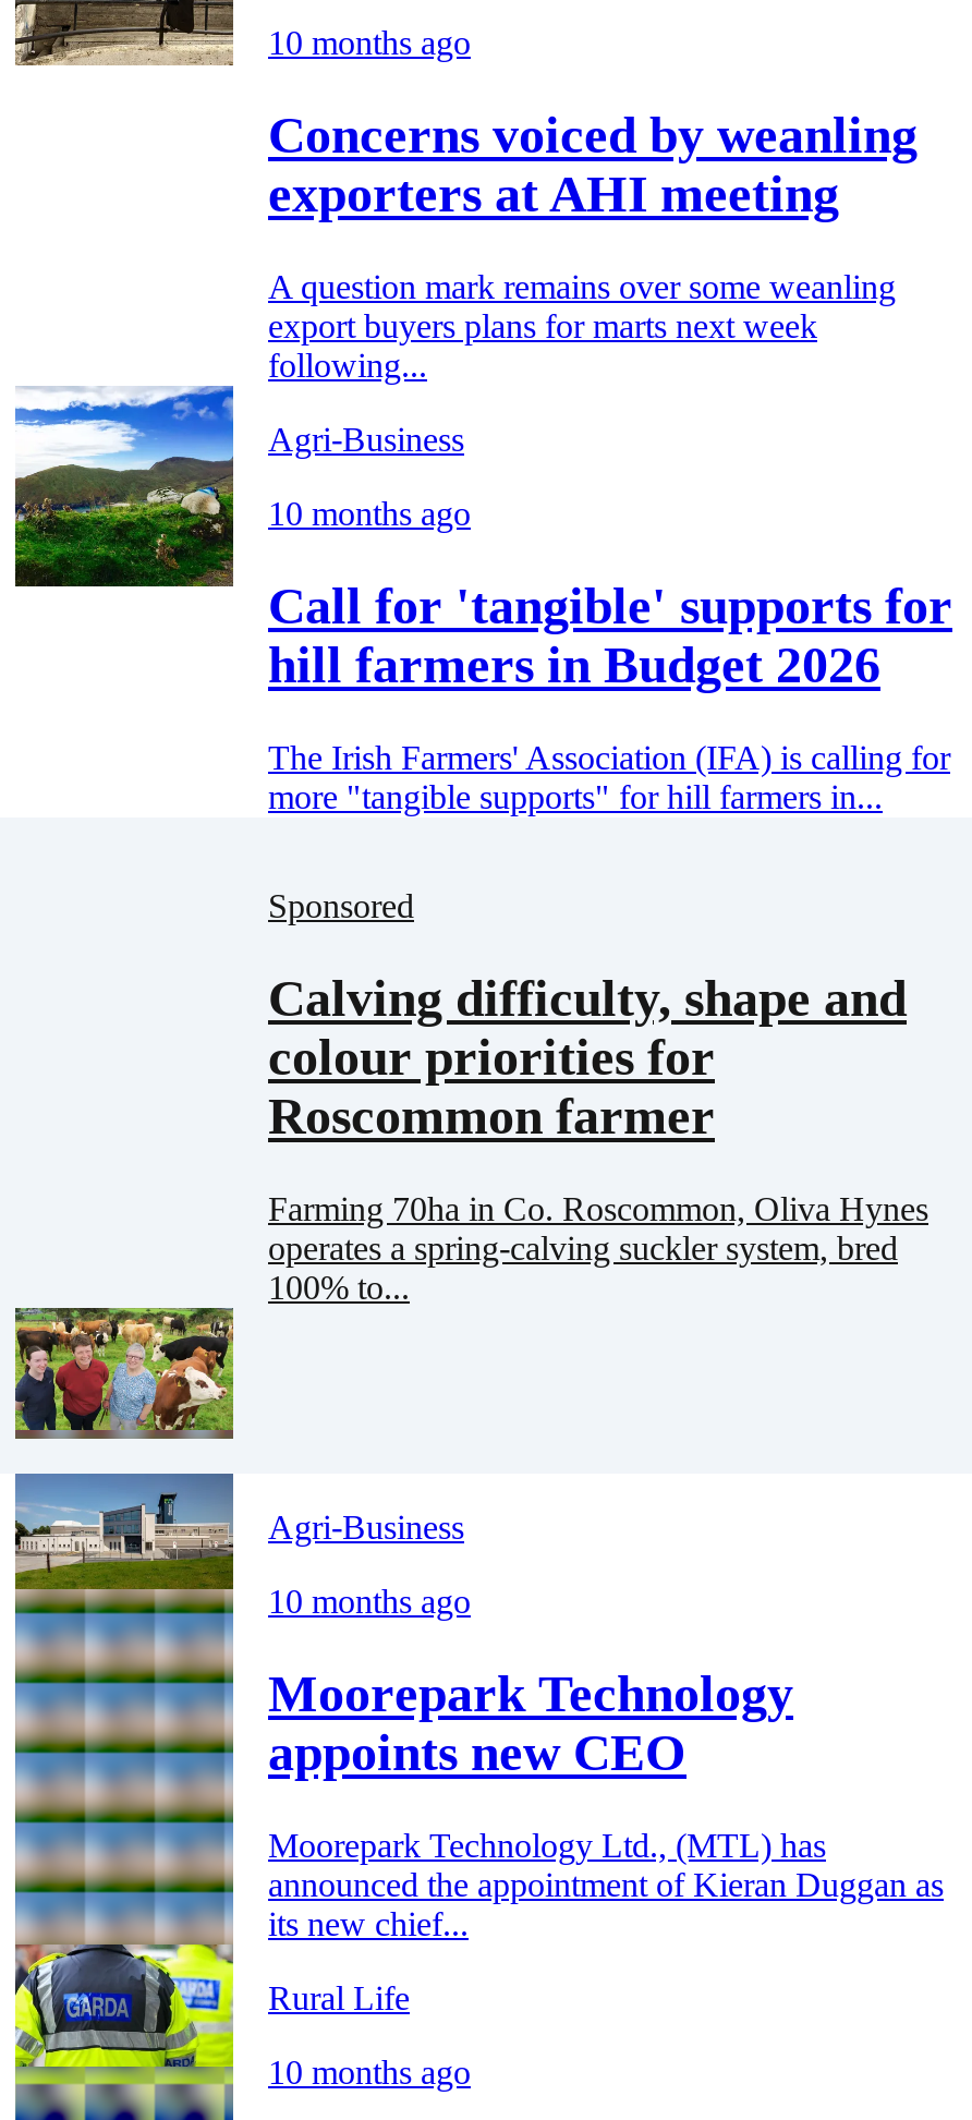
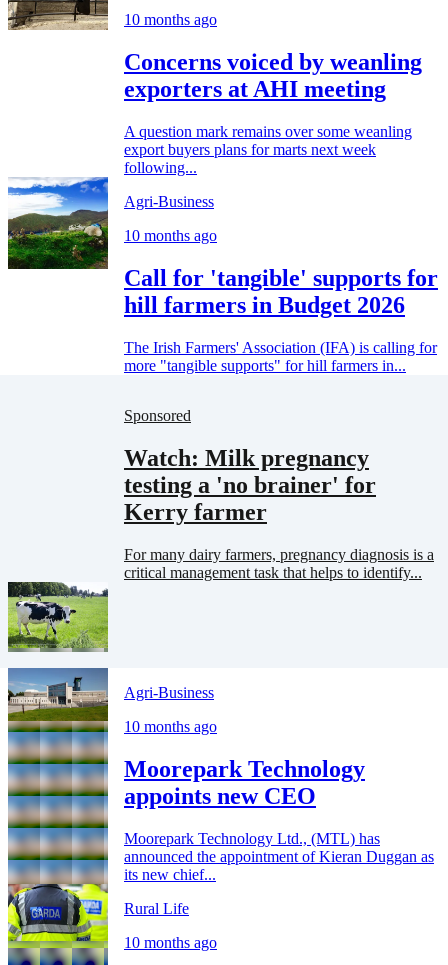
- Calving difficulty, shape and
- colour priorities for
- Roscommon farmer
+ Watch: Milk pregnancy
+ testing a 'no brainer' for
+ Kerry farmer

- Farming 70ha in Co. Roscommon, Oliva Hynes
- operates a spring-calving suckler system, bred
- 100% to...
+ For many dairy farmers, pregnancy diagnosis is a
+ critical management task that helps to identify...

- [image]
+ [image]
